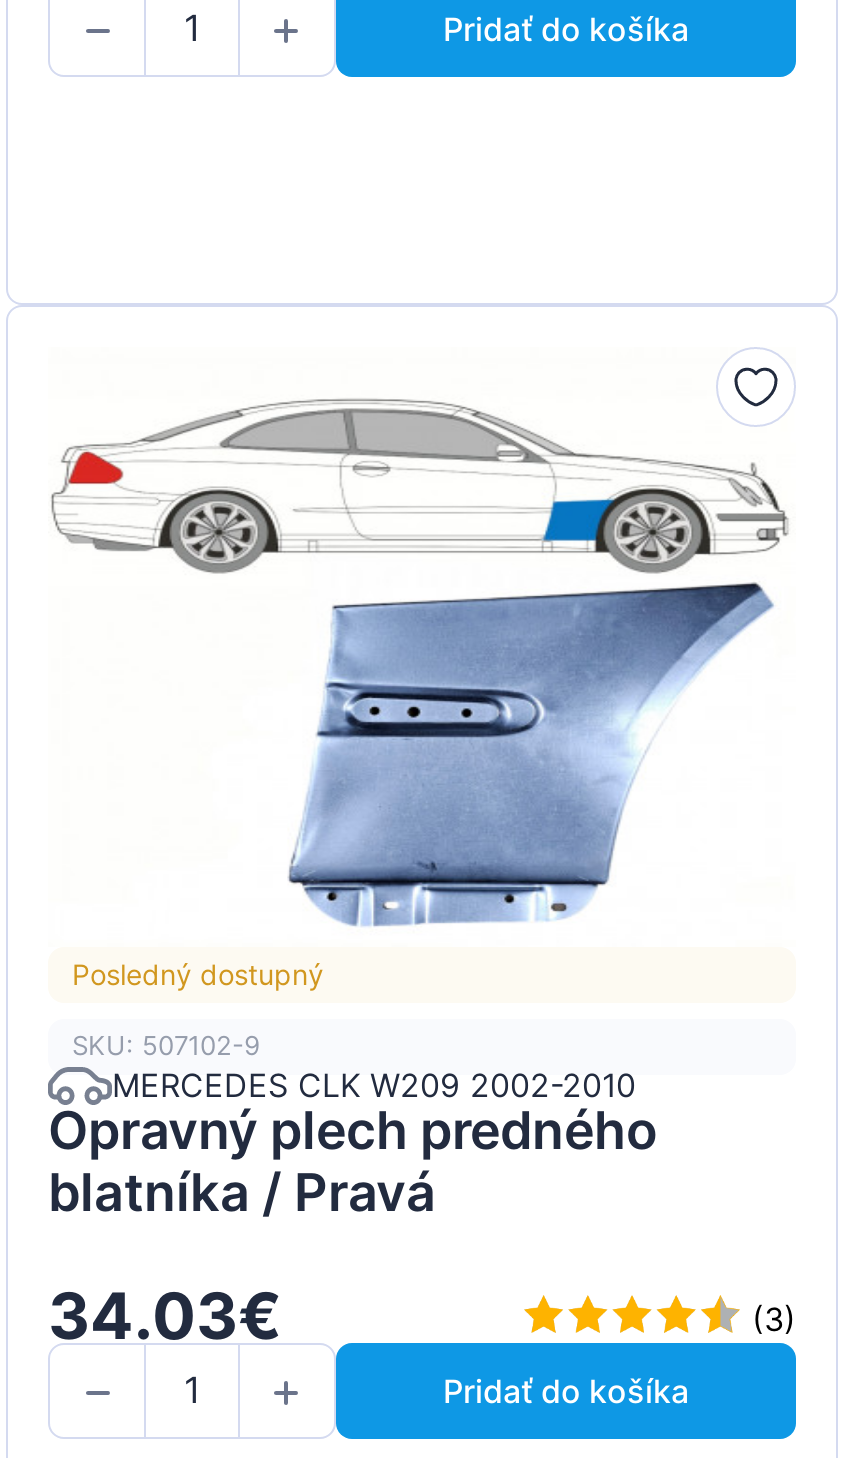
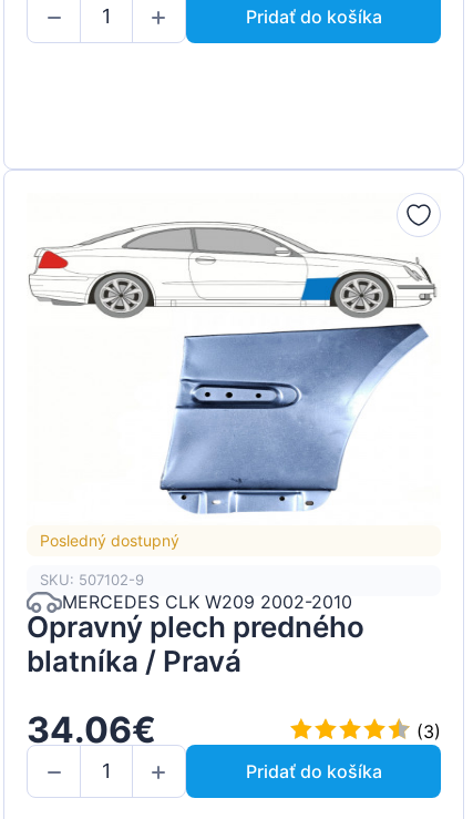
- 34.03€
+ 34.06€
